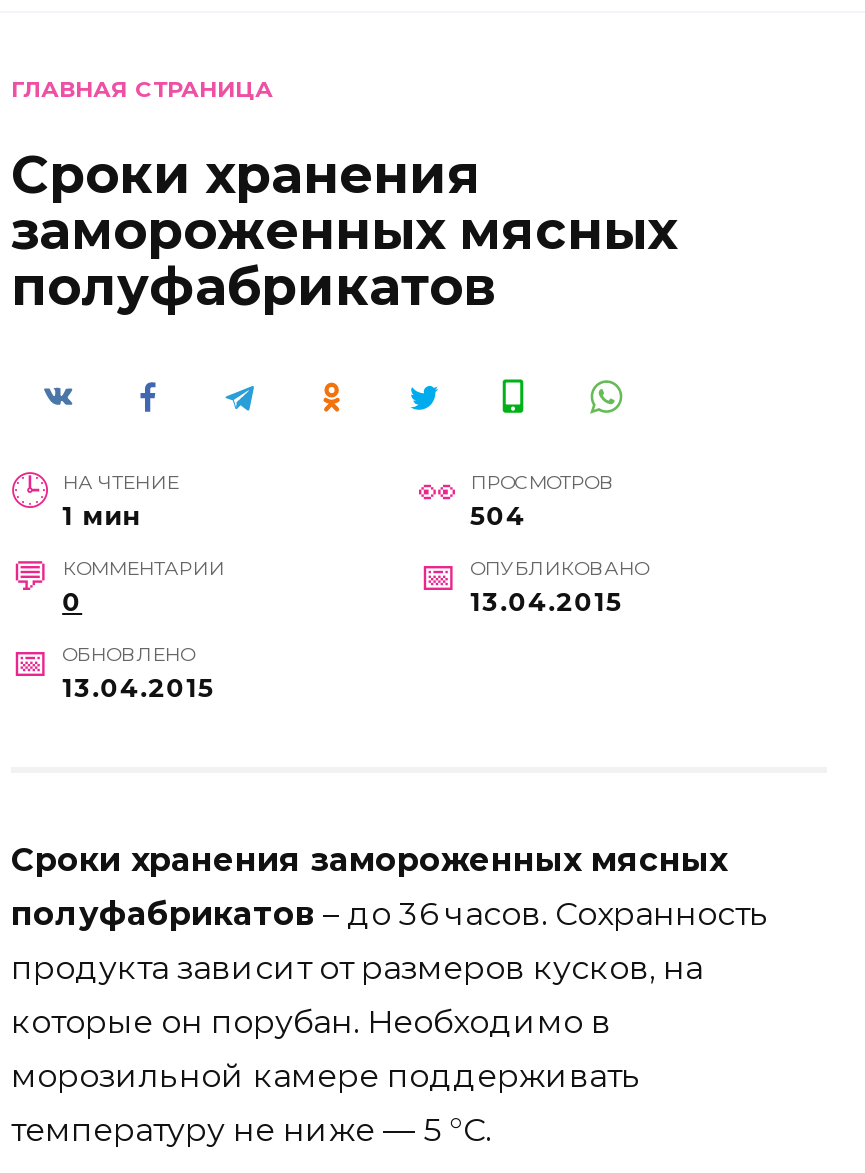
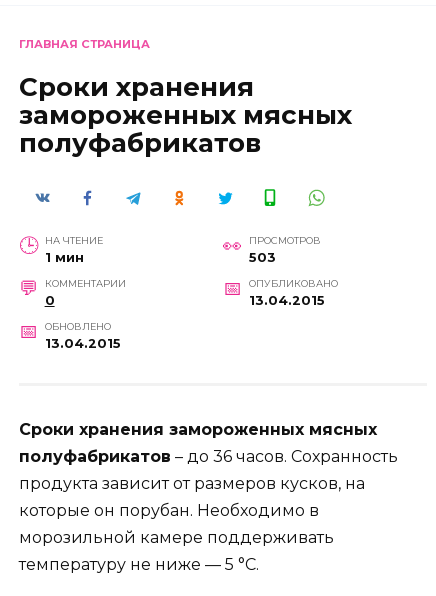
- 504
+ 503
